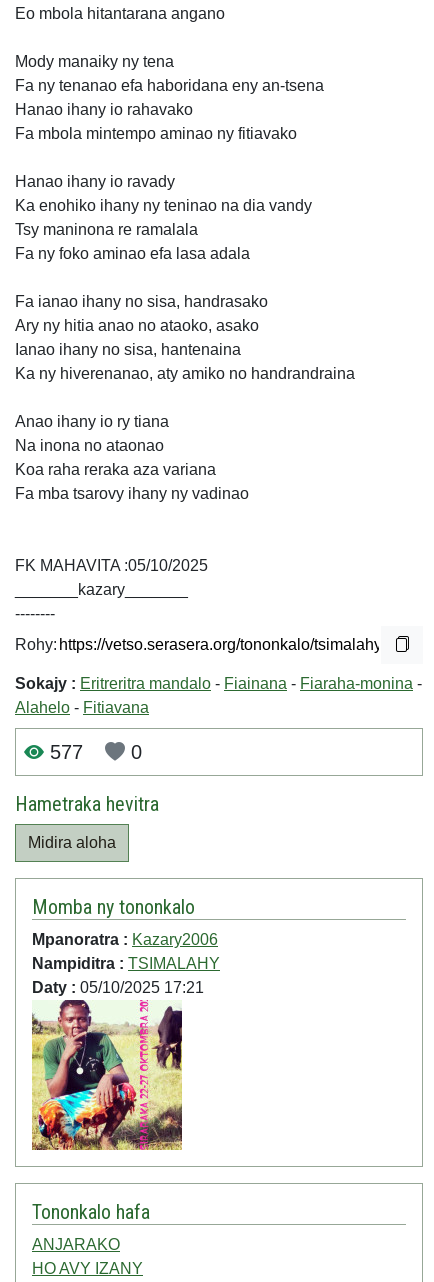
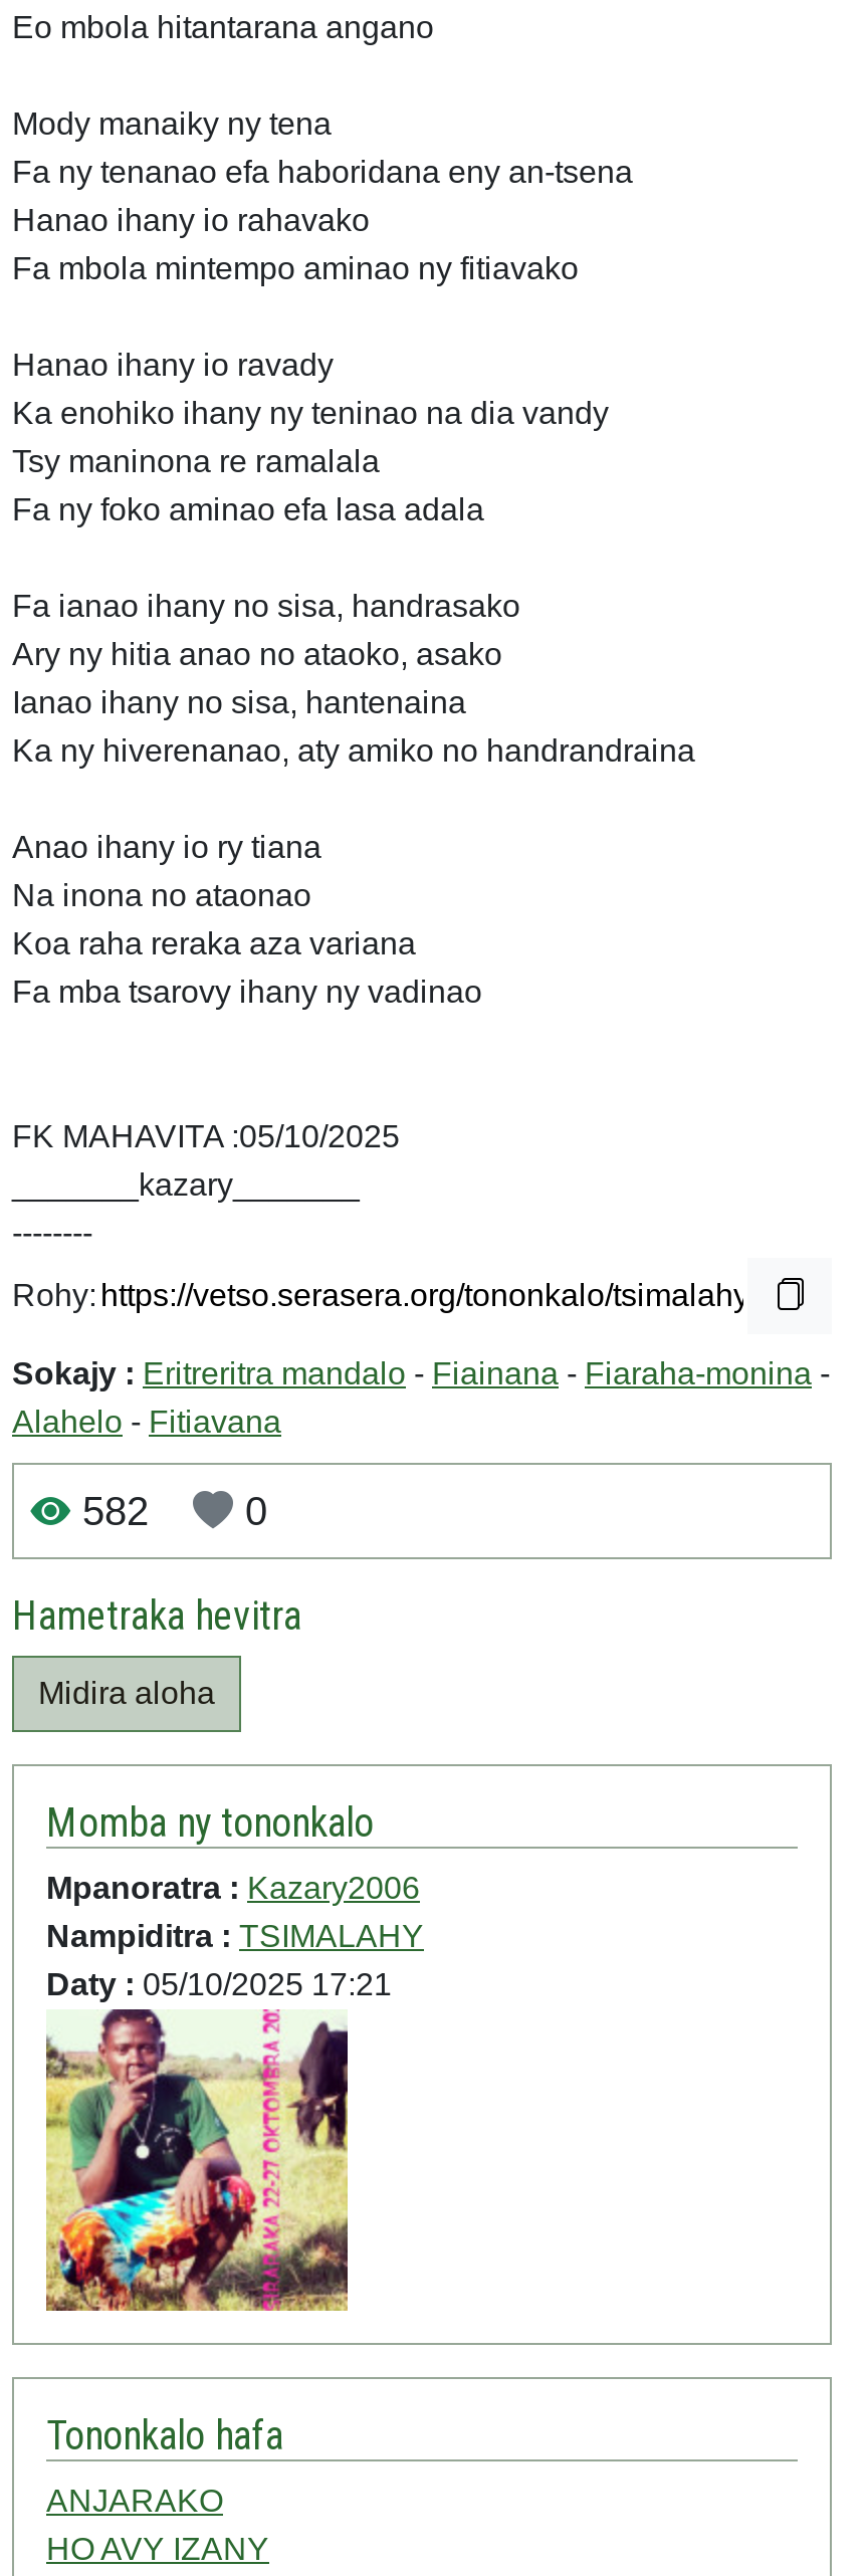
- 577 0
+ 582 0
